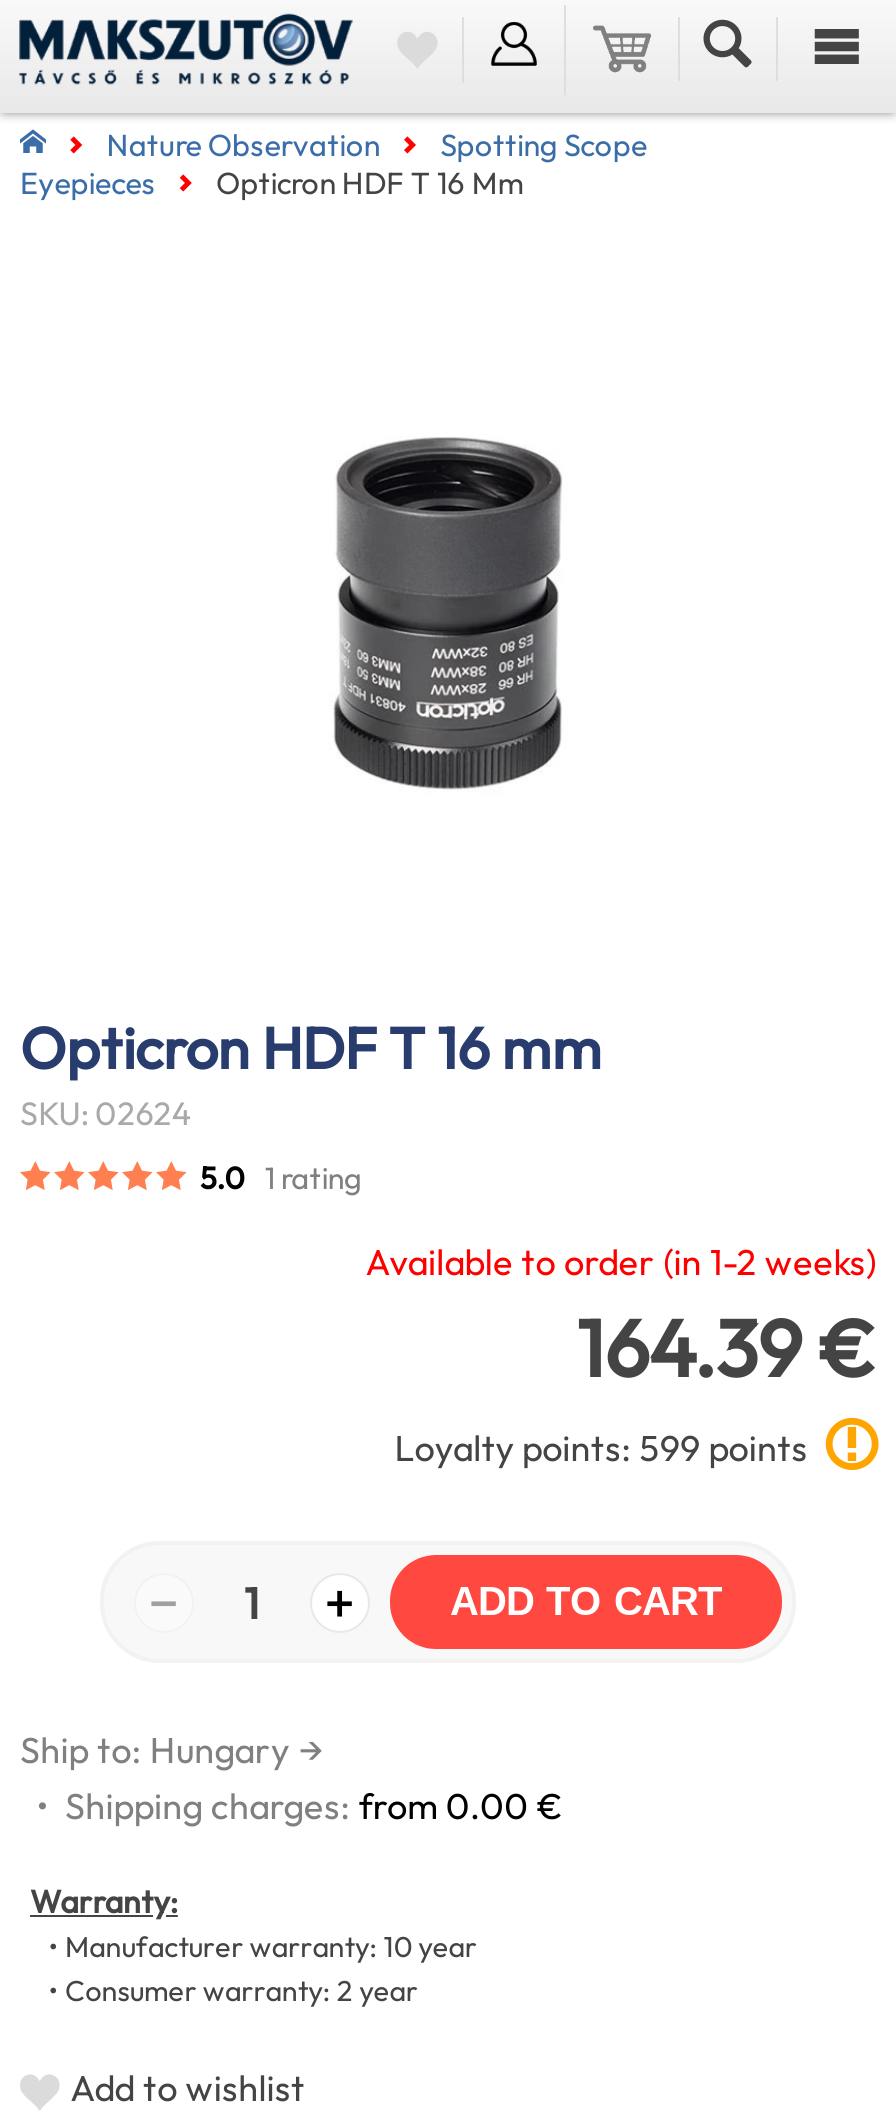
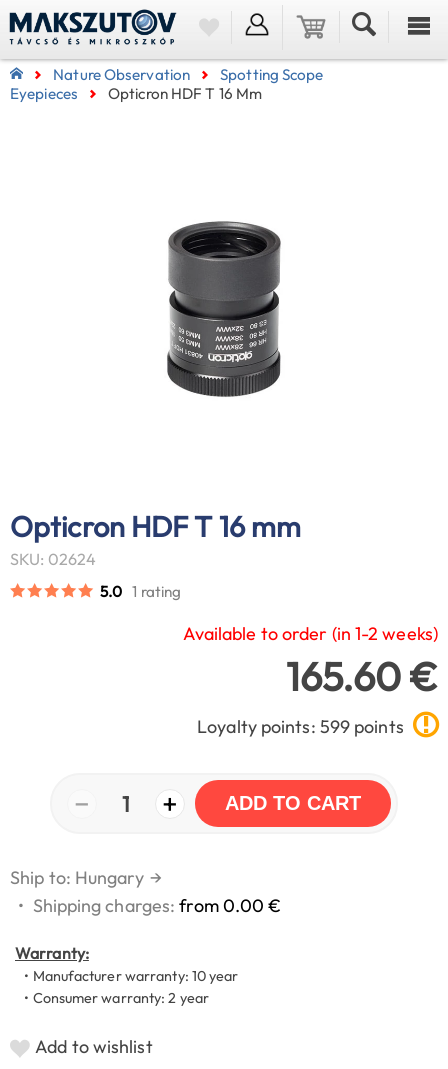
- 164.39 €
+ 165.60 €
